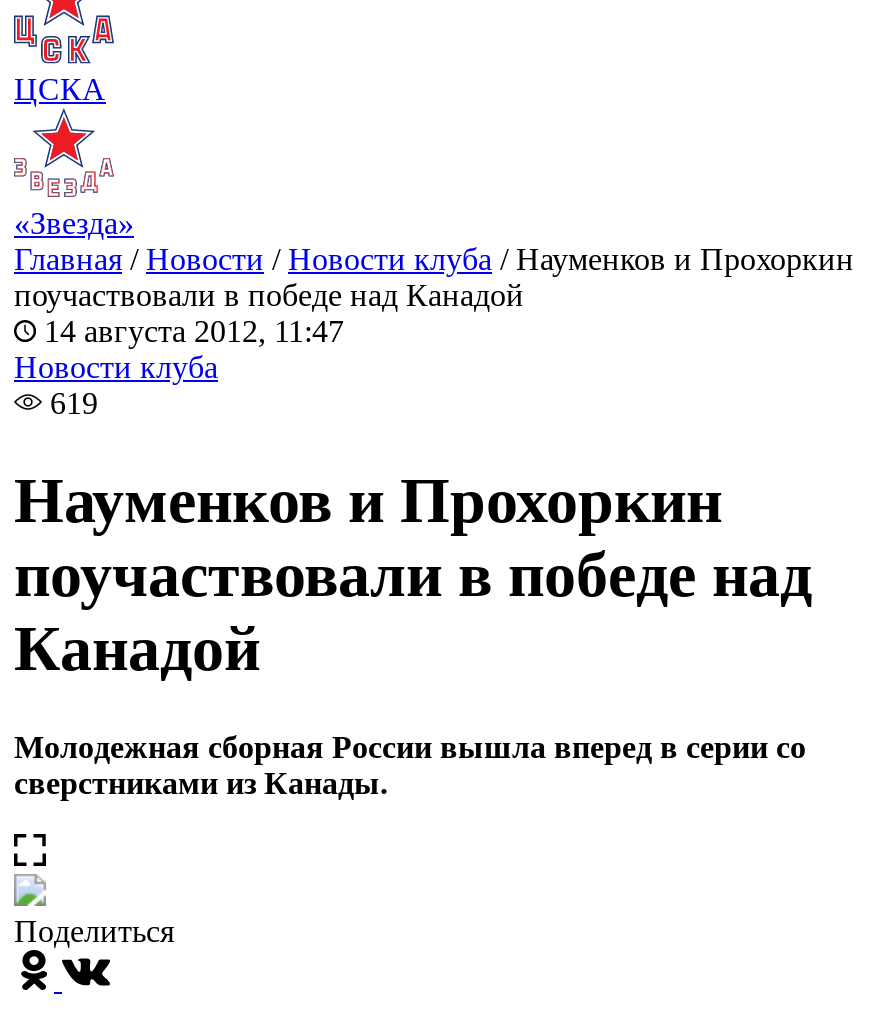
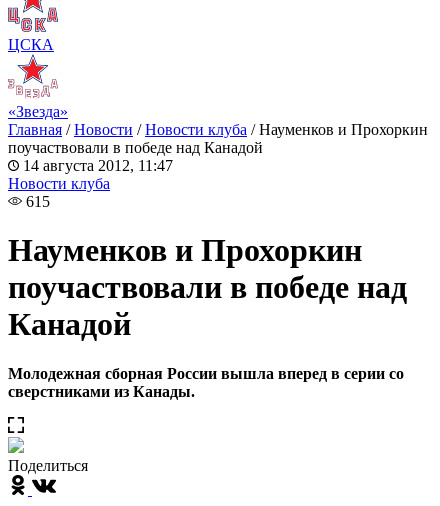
- 619
+ 615
